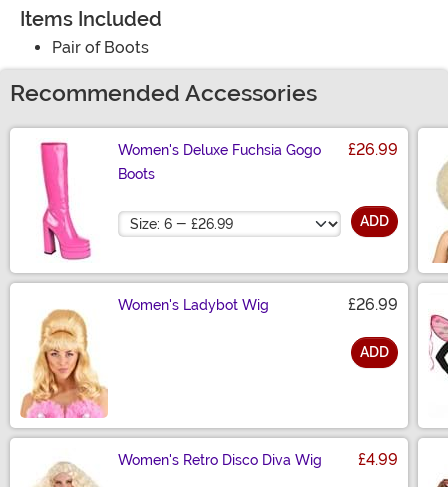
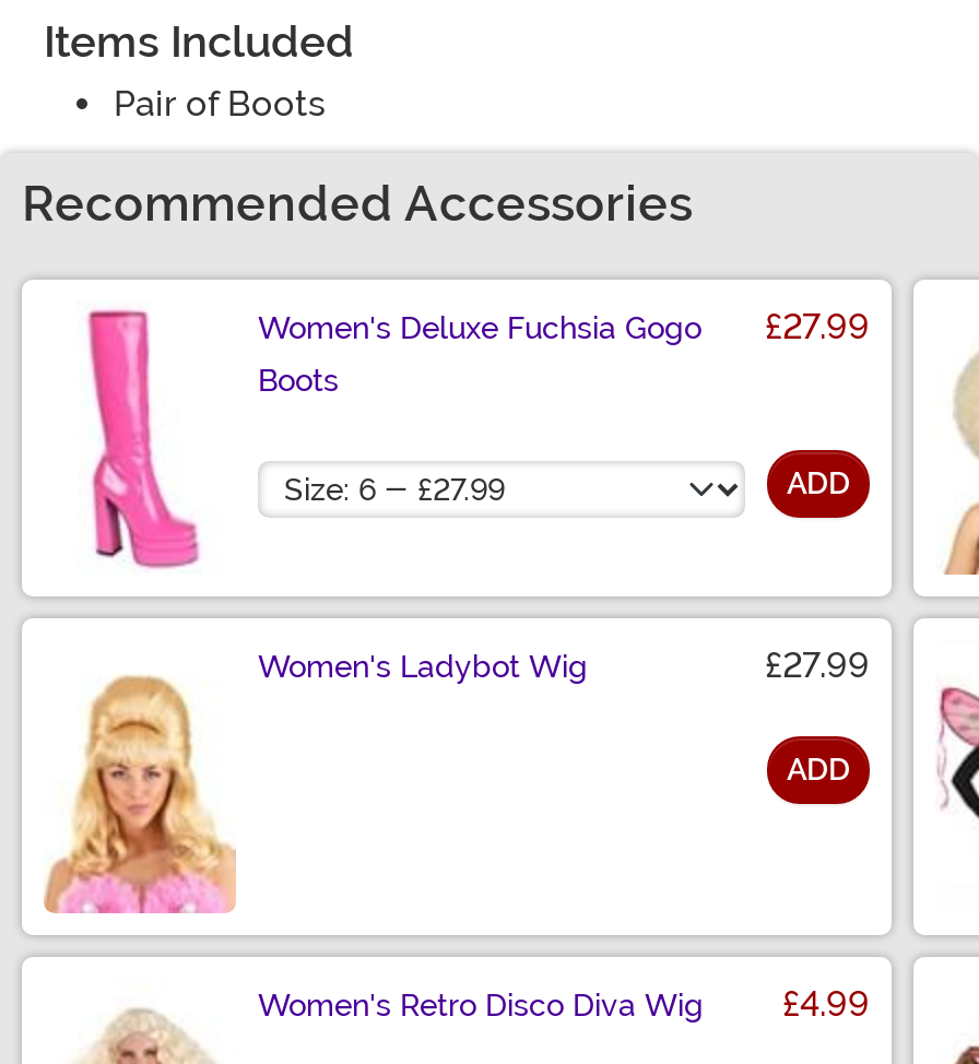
- Women's Deluxe Fuchsia Gogo £26.99
+ Women's Deluxe Fuchsia Gogo £27.99

- £26.99
+ £27.99
